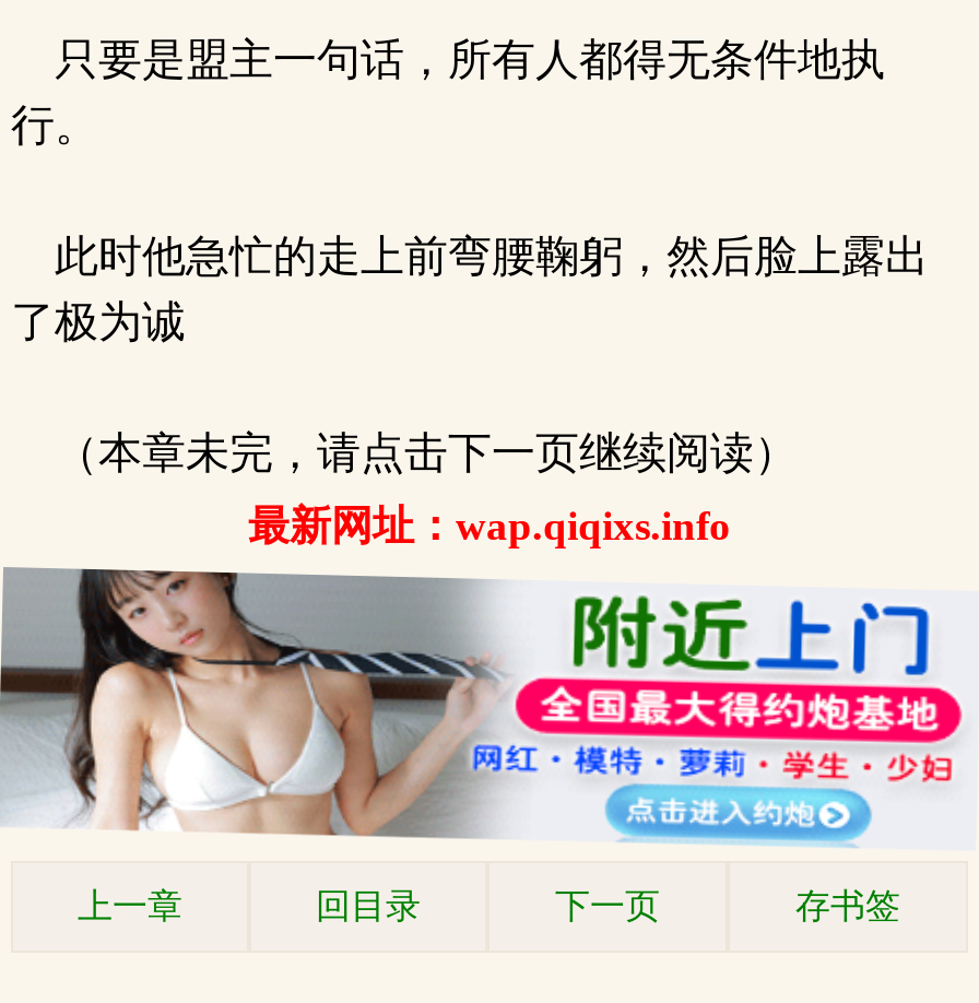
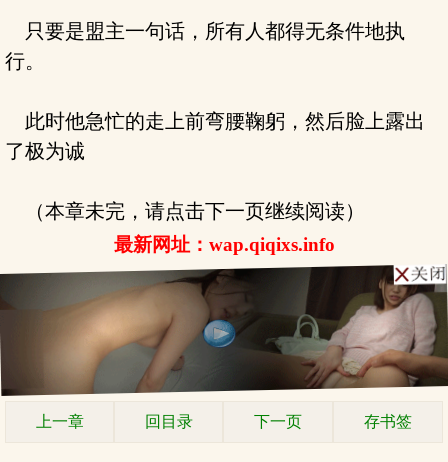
- [image]
+ [image]
